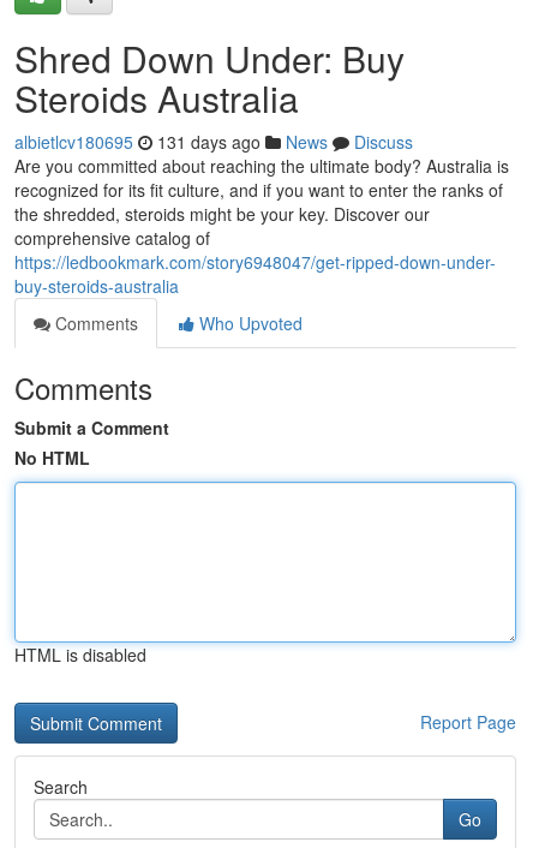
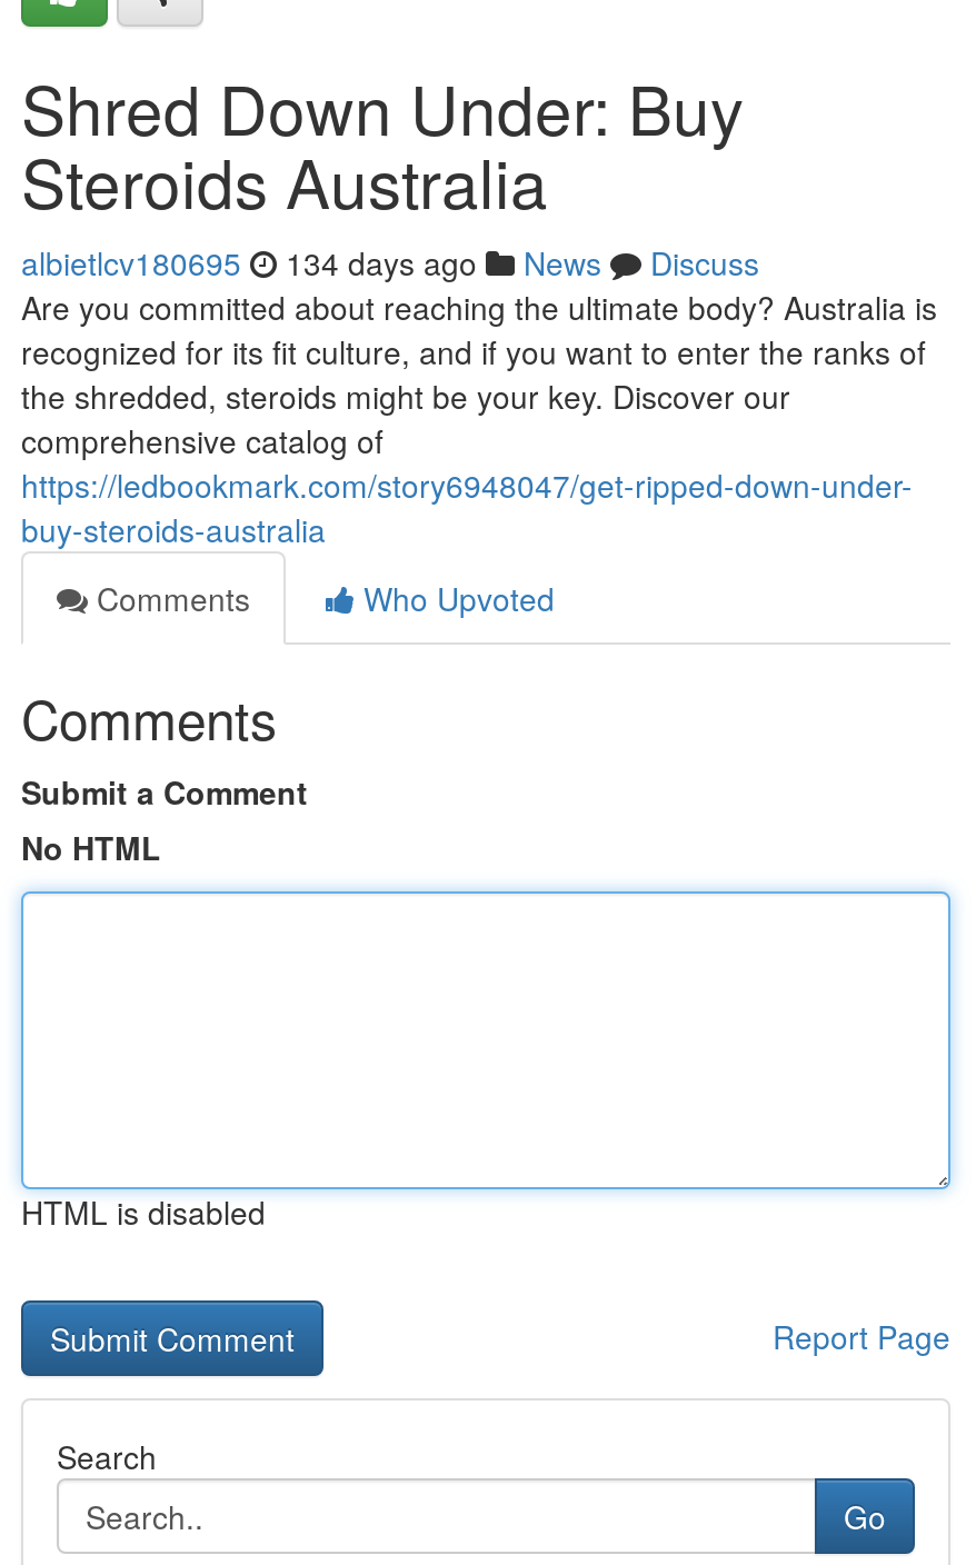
- albietlcv180695 131 days ago News Discuss
+ albietlcv180695 134 days ago News Discuss
